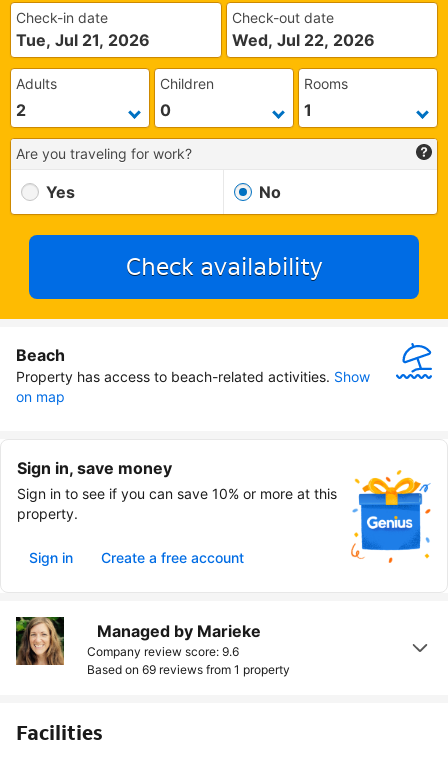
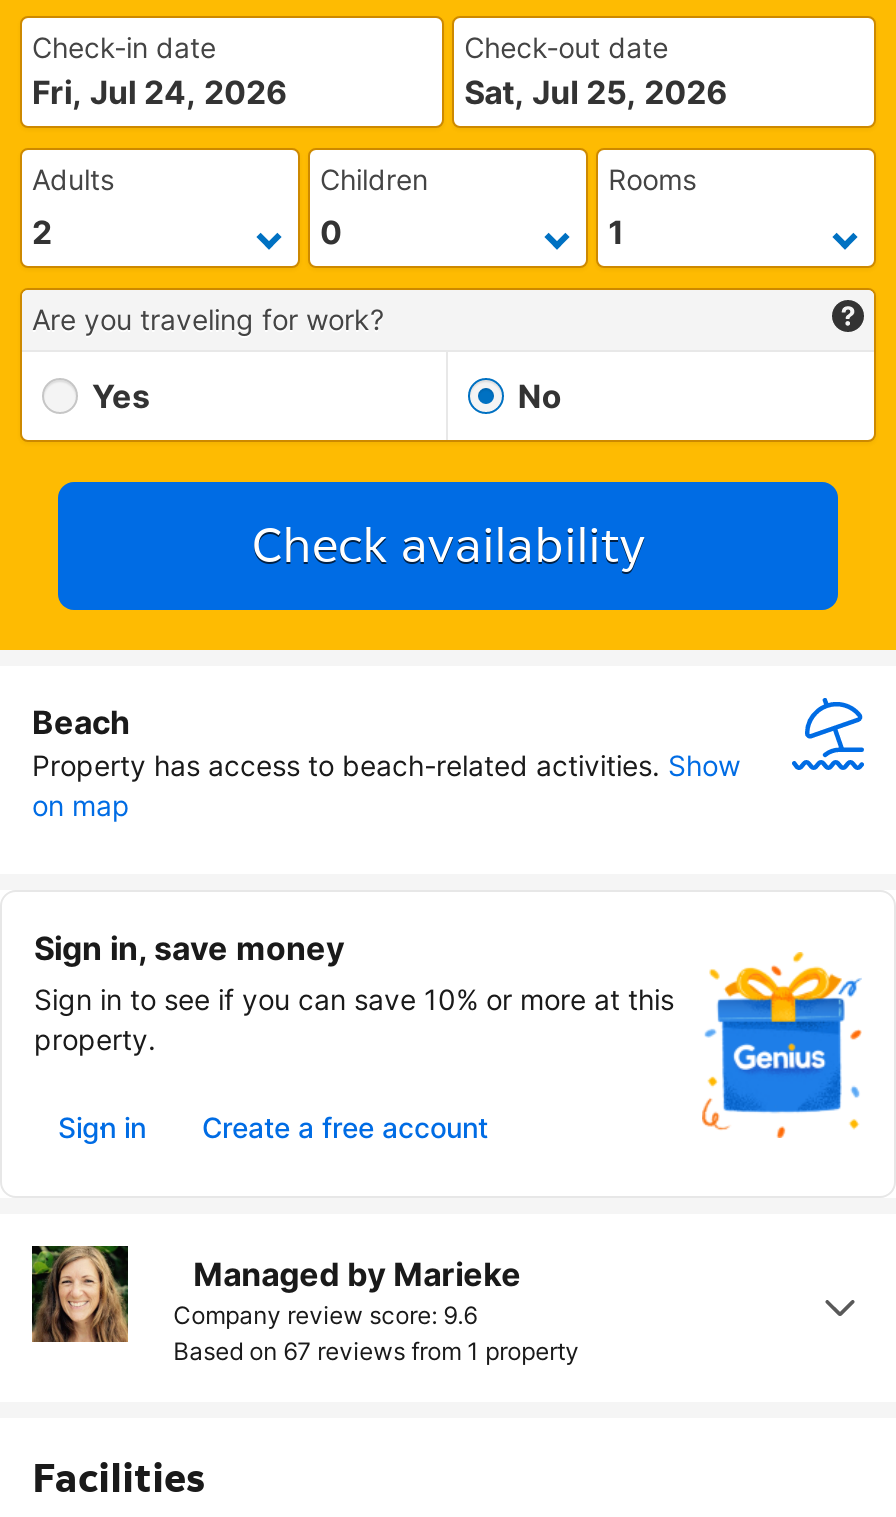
- Tue, Jul 21, 2026
+ Fri, Jul 24, 2026

- Wed, Jul 22, 2026
+ Sat, Jul 25, 2026

- Based on 69 reviews from 1 property
+ Based on 67 reviews from 1 property
